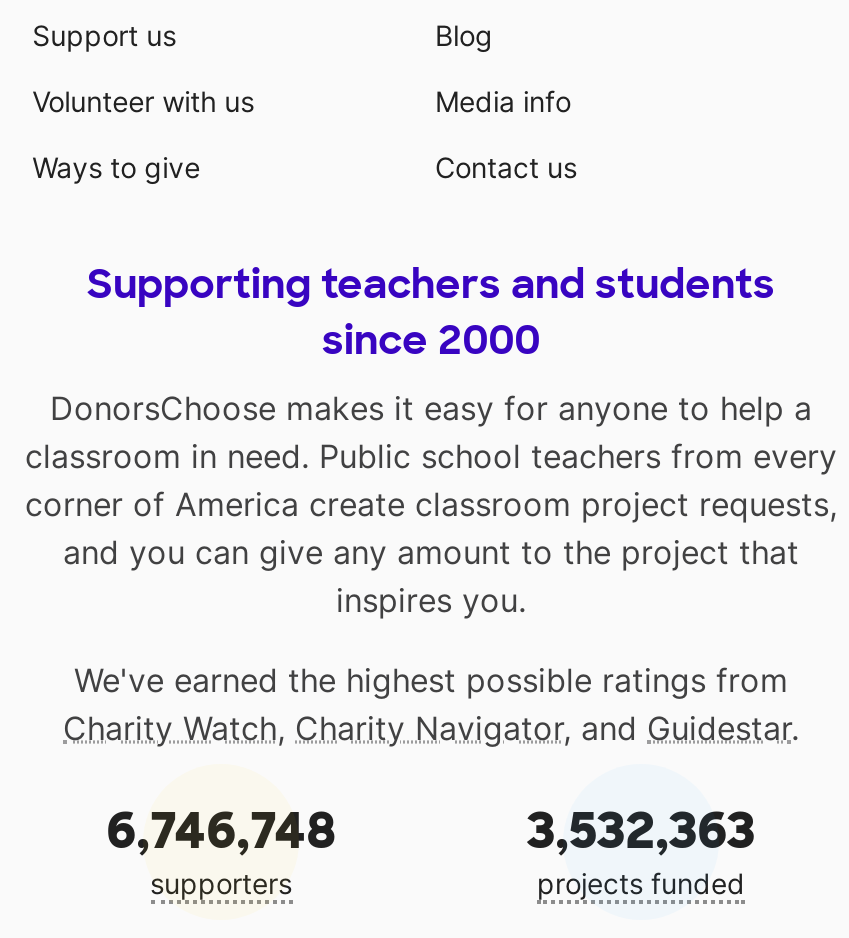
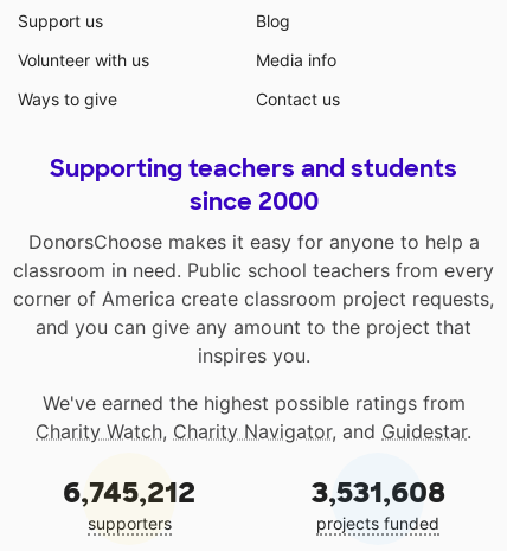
- 6,746,748
+ 6,745,212

- 3,532,363
+ 3,531,608
